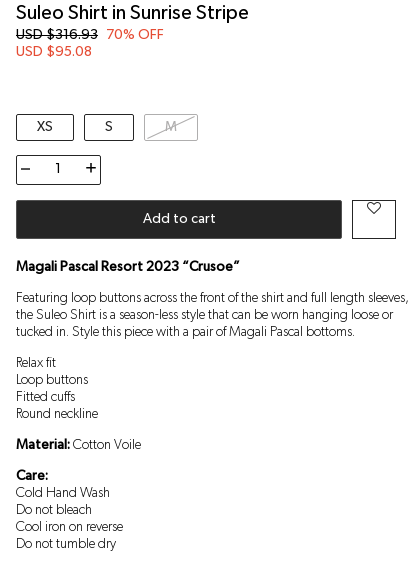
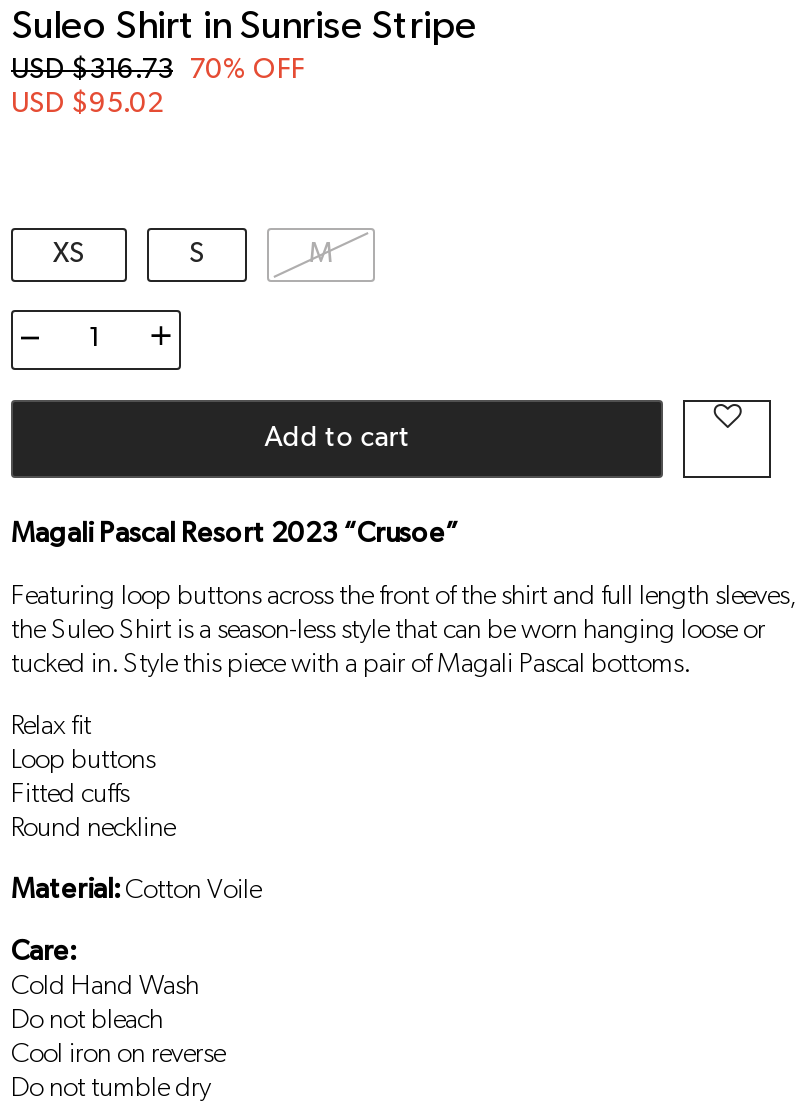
- USD $316.93 70% OFF
+ USD $316.73 70% OFF

- USD $95.08
+ USD $95.02
